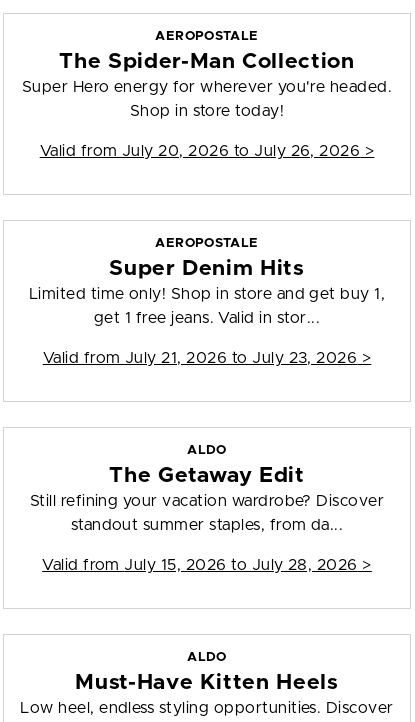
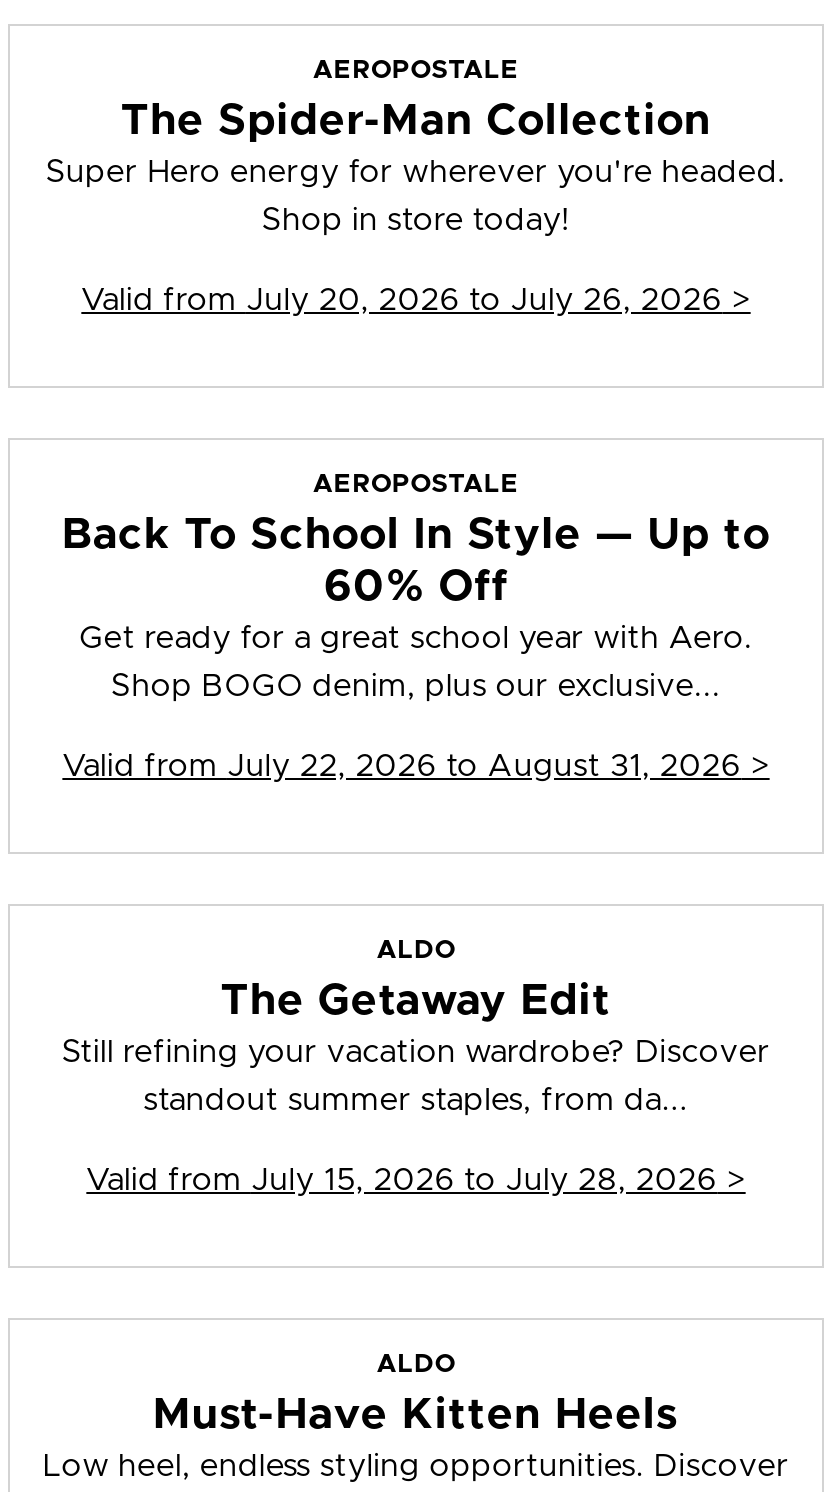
- Super Denim Hits
- Limited time only! Shop in store and get buy 1,
+ Back To School In Style — Up to
+ 60% Off
+ Get ready for a great school year with Aero.

- get 1 free jeans. Valid in stor...
+ Shop BOGO denim, plus our exclusive...

- Valid from July 21, 2026 to July 23, 2026 >
+ Valid from July 22, 2026 to August 31, 2026 >
